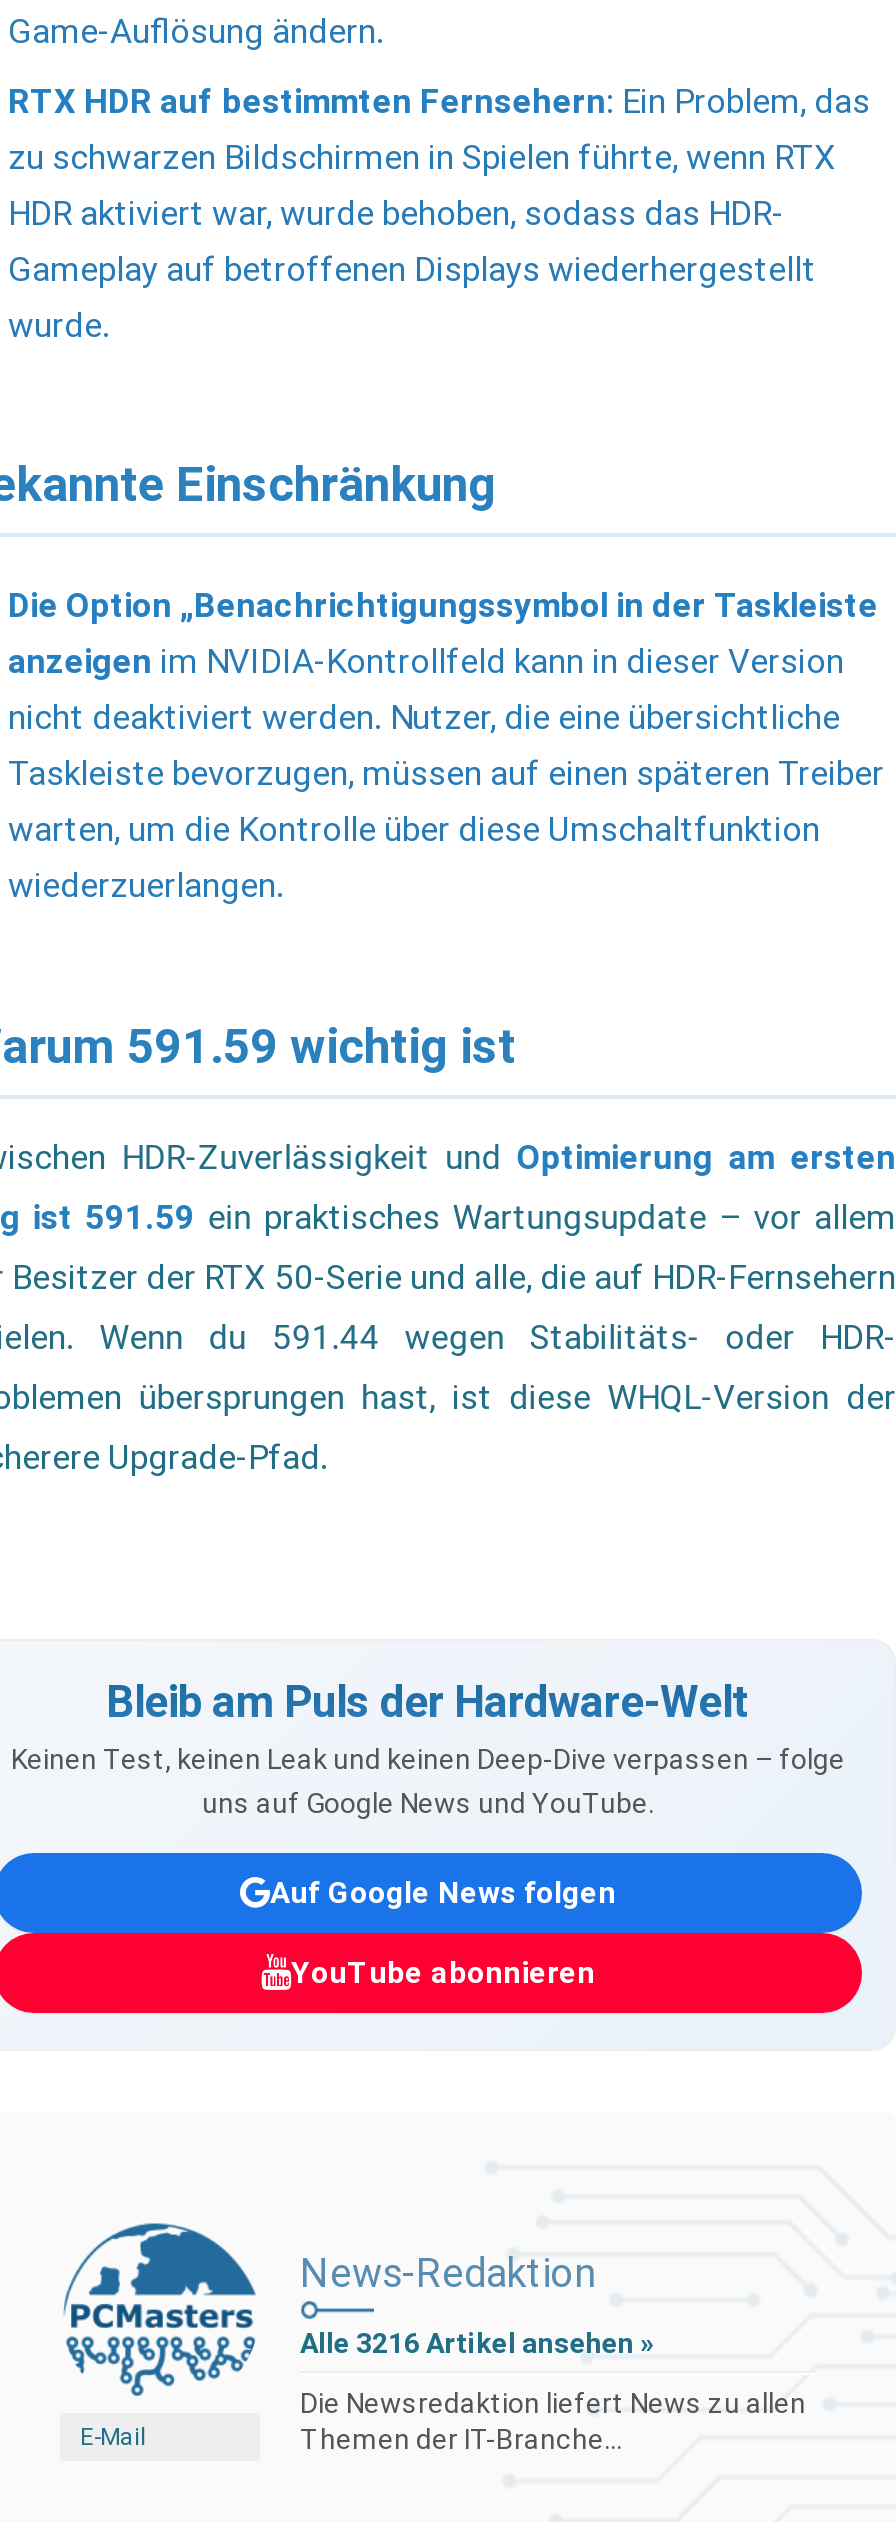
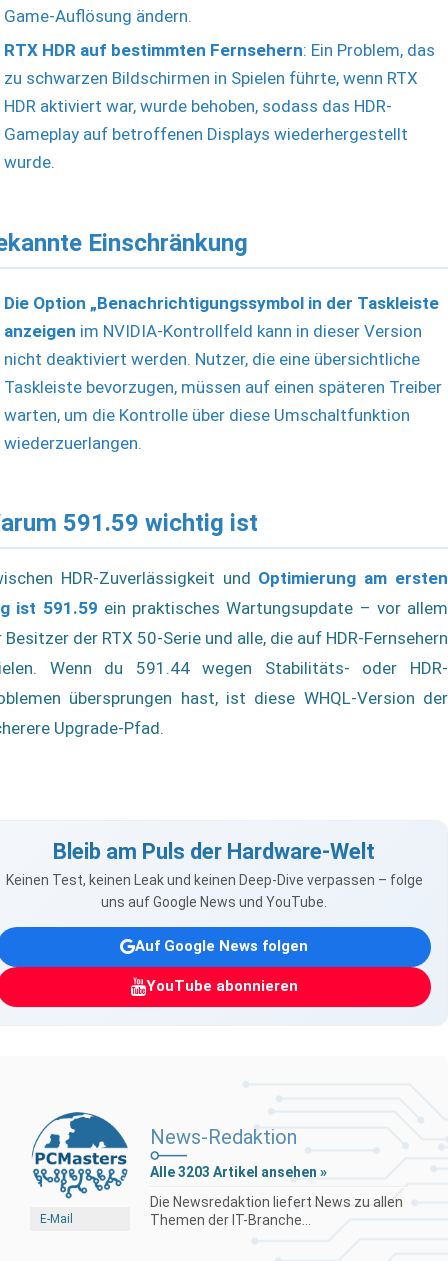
- Alle 3216 Artikel ansehen »
+ Alle 3203 Artikel ansehen »
